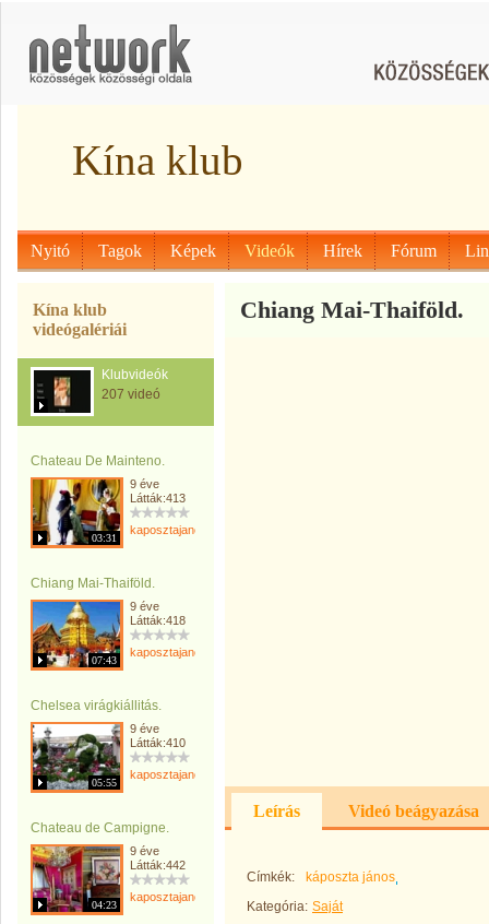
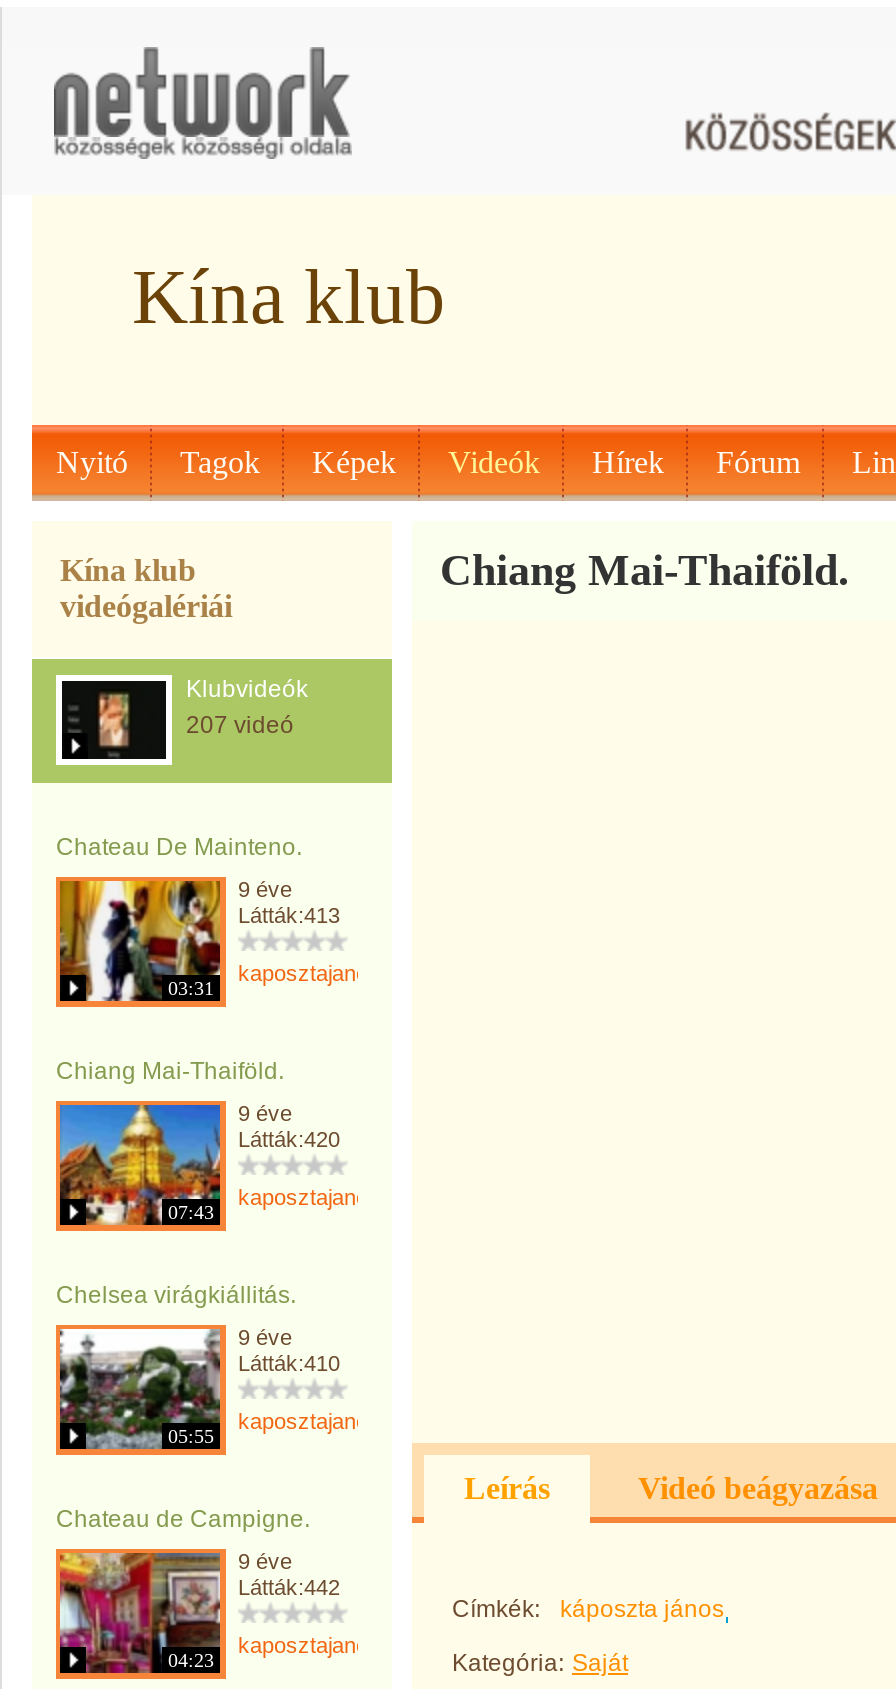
- Látták:418
+ Látták:420
